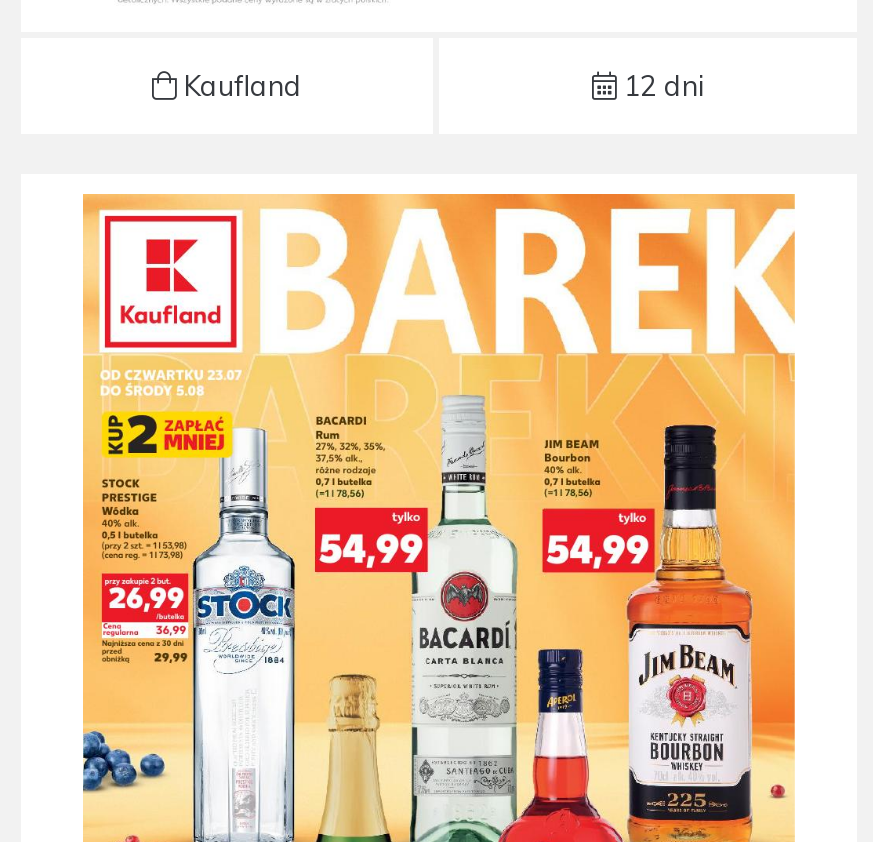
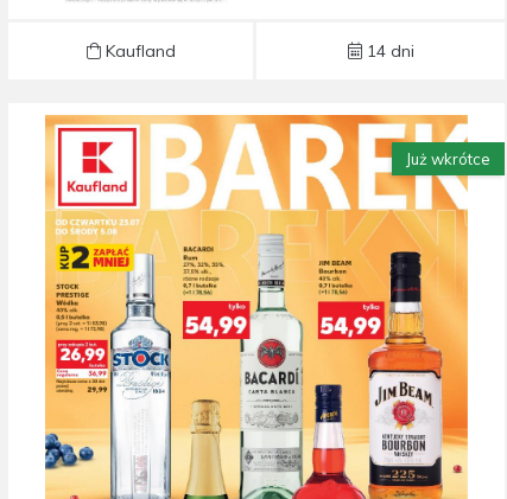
- 12 dni
+ 14 dni

+ Już wkrótce
